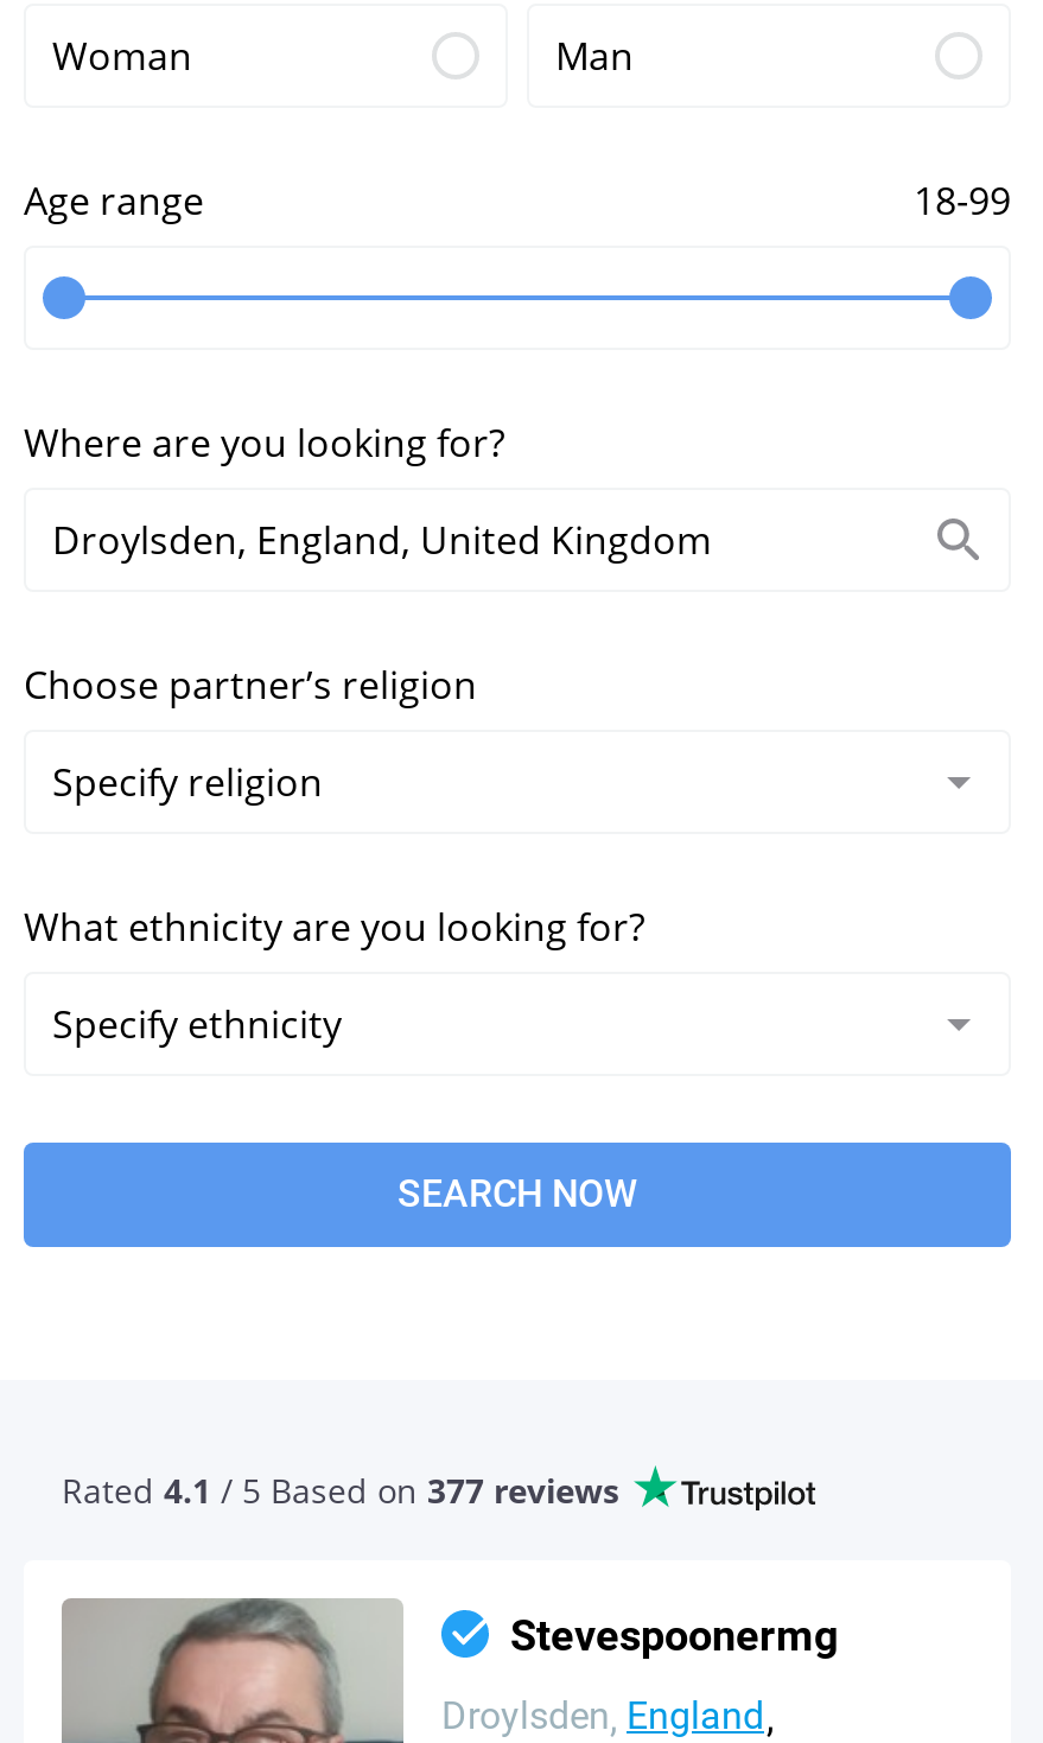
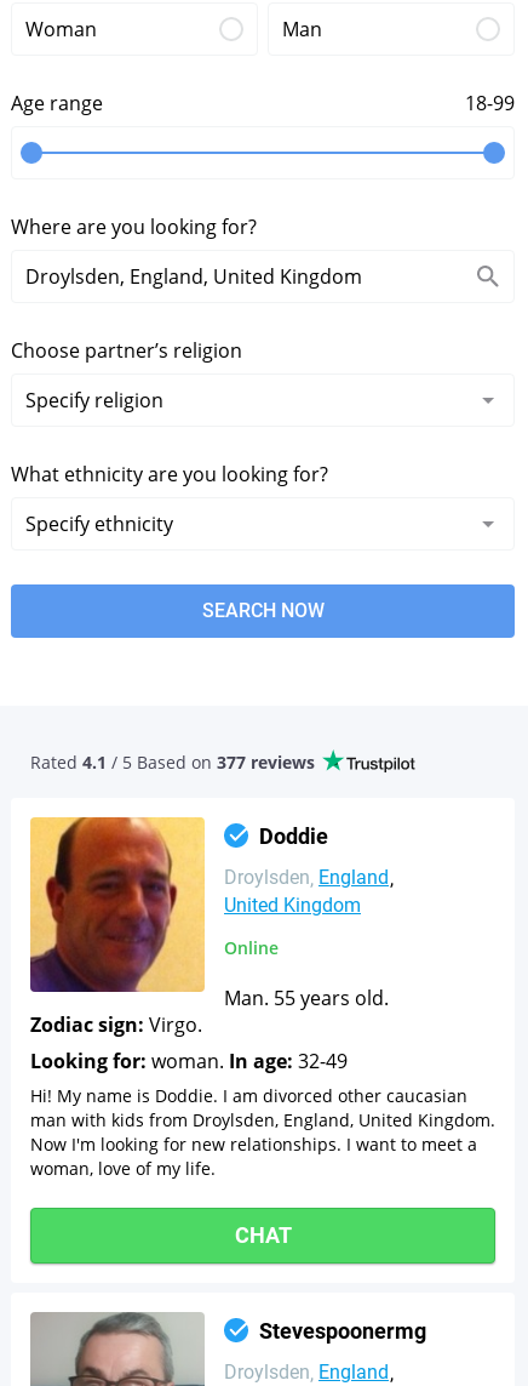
+ [image]
+ Doddie
+ Droylsden England
+ United Kingdom
+ Online
+ Man. 55 years old.
+ Zodiac sign: Virgo.
+ Looking for: woman. In age: 32-49
+ Hi! My name is Doddie. I am divorced other caucasian
+ man with kids from Droylsden, England, United Kingdom.
+ Now I'm looking for new relationships. I want to meet a
+ woman, love of my life.
+ CHAT
